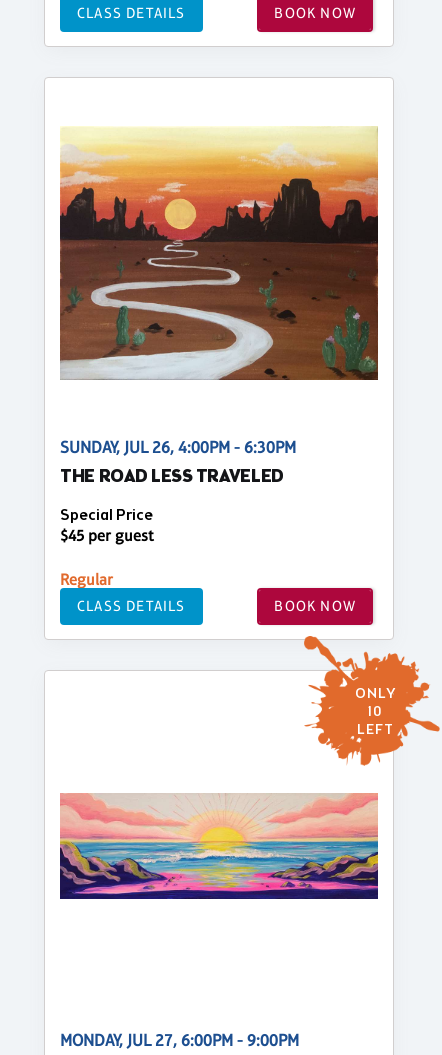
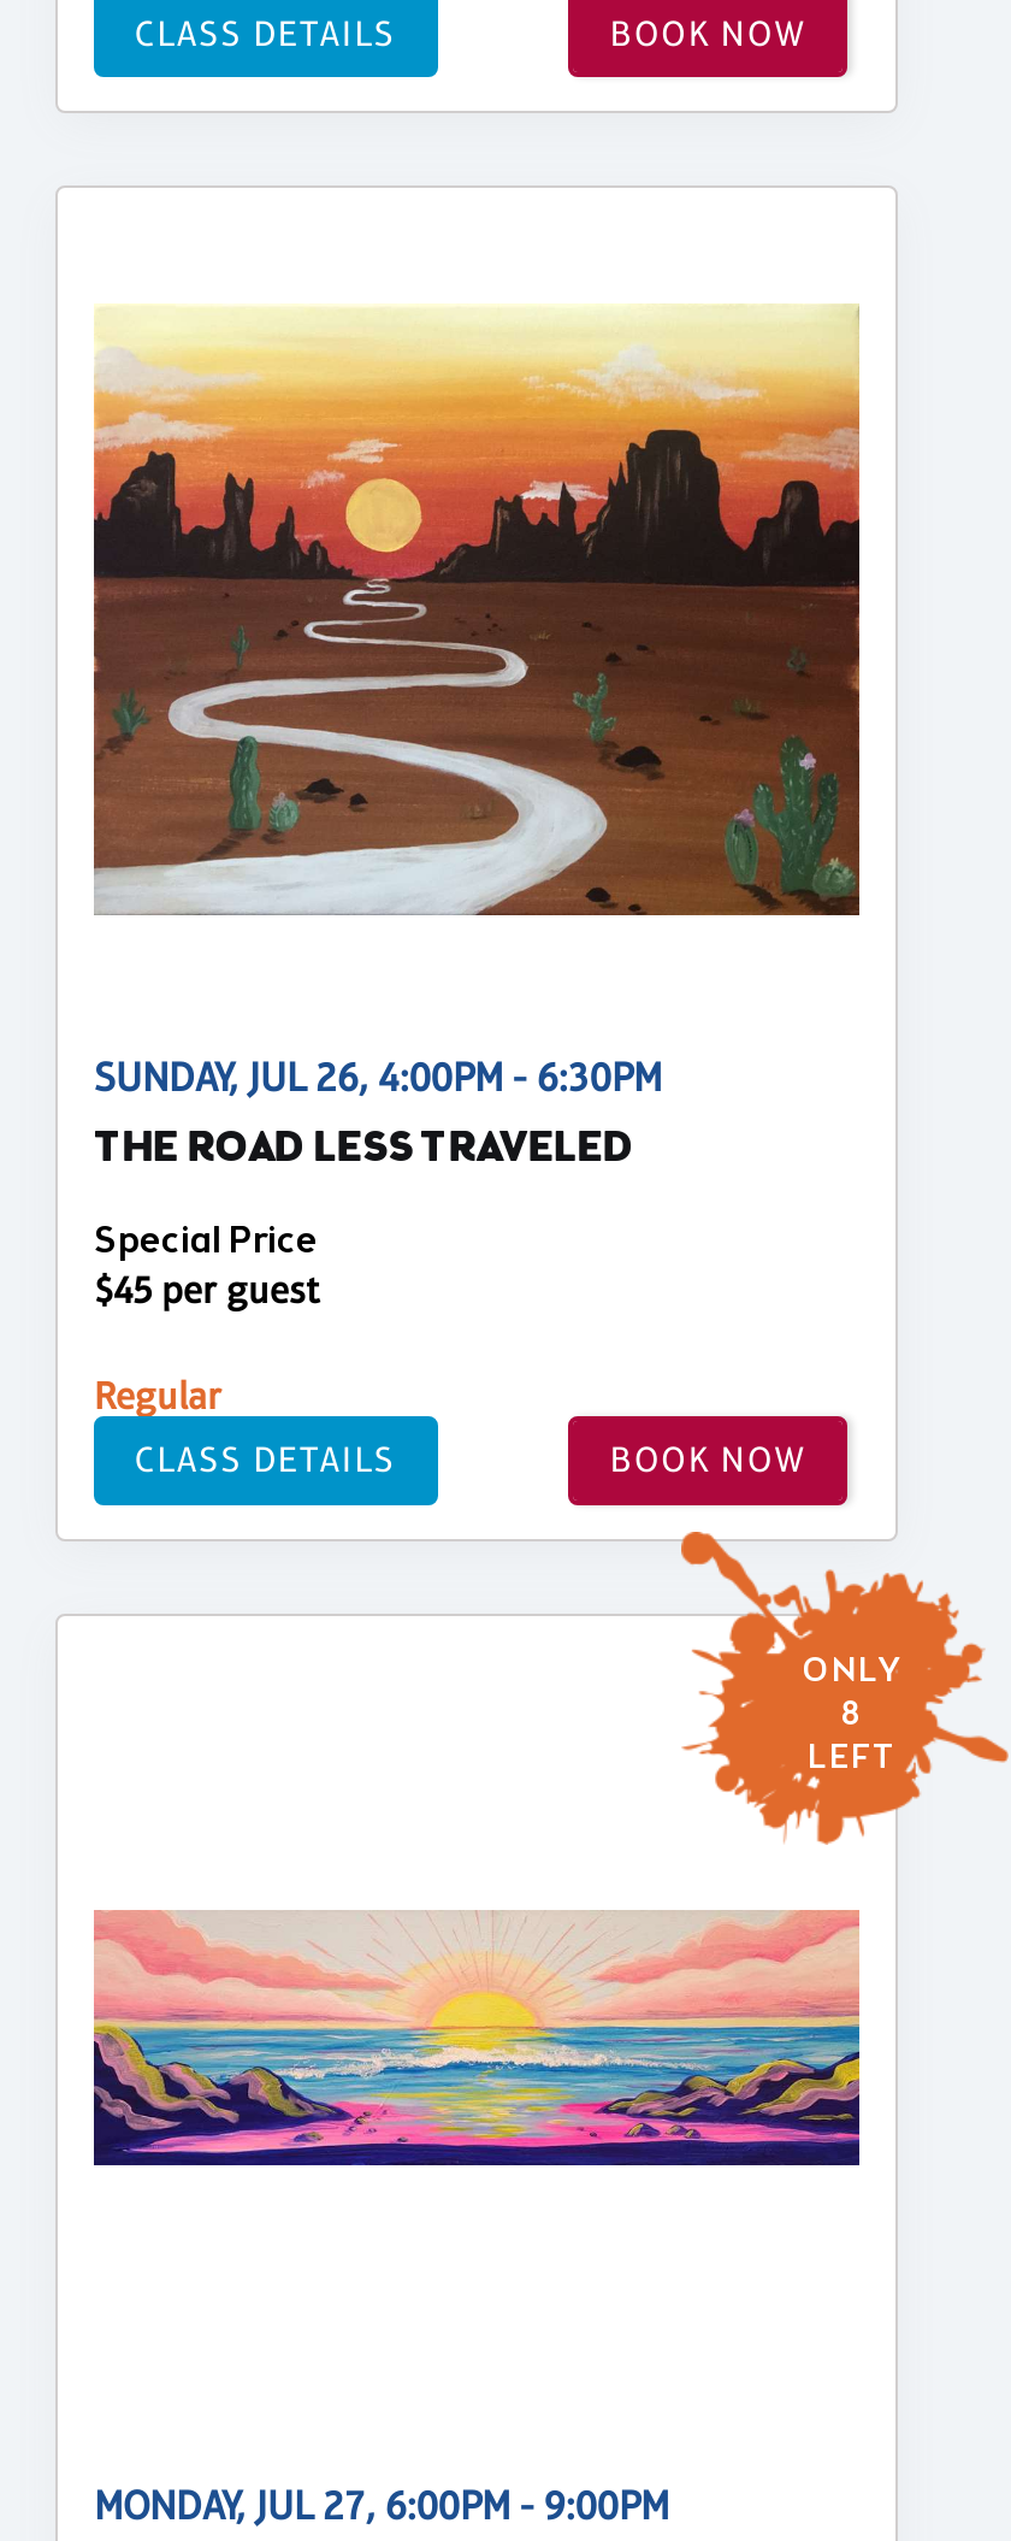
- 10
+ 8
